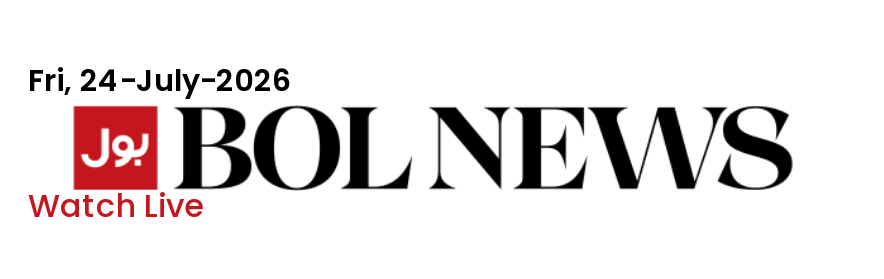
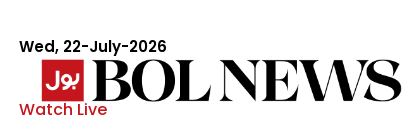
- Fri, 24-July-2026
+ Wed, 22-July-2026
